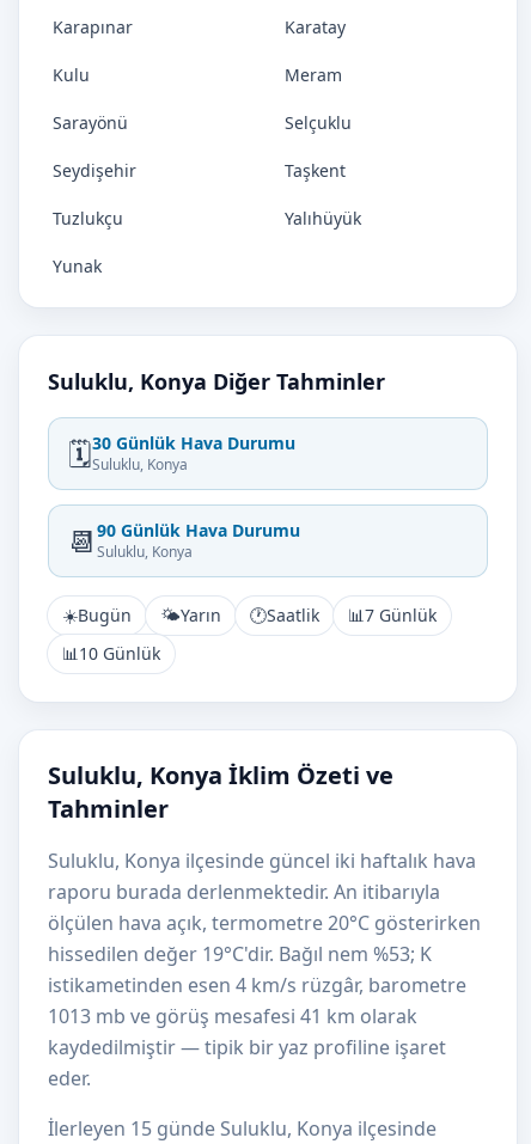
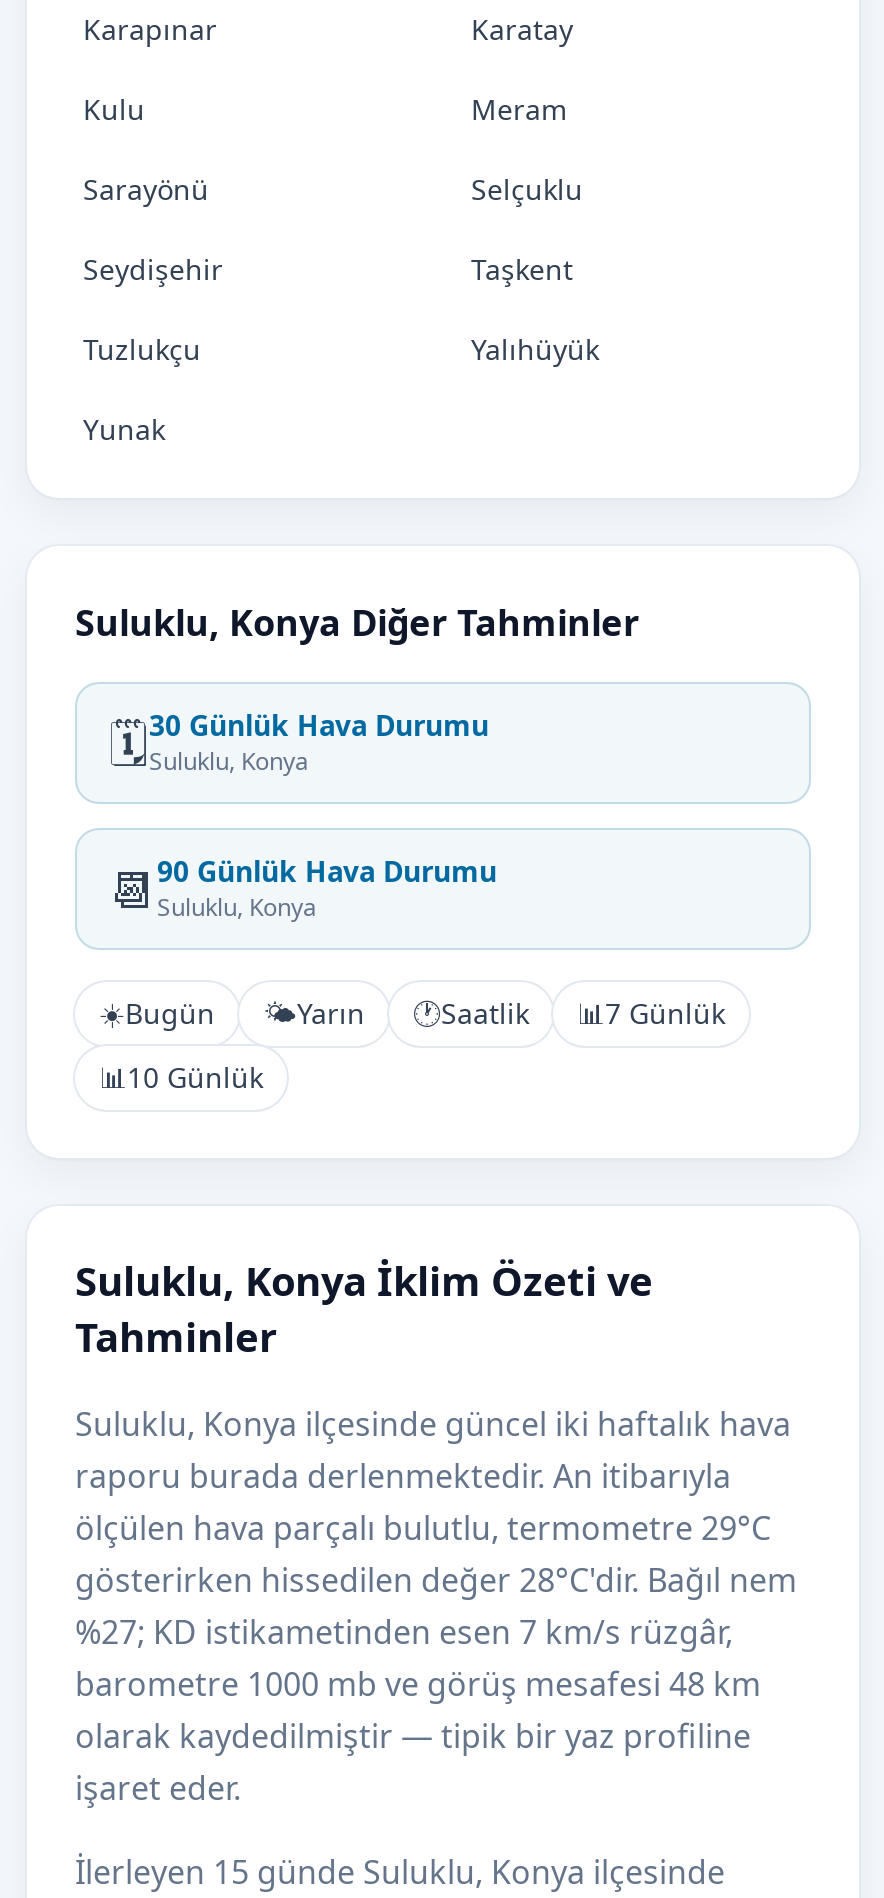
- ölçülen hava açık, termometre 20°C gösterirken
- hissedilen değer 19°C'dir. Bağıl nem %53; K
- istikametinden esen 4 km/s rüzgâr, barometre
- 1013 mb ve görüş mesafesi 41 km olarak
- kaydedilmiştir — tipik bir yaz profiline işaret
- eder.
+ ölçülen hava parçalı bulutlu, termometre 29°C
+ gösterirken hissedilen değer 28°C'dir. Bağıl nem
+ %27; KD istikametinden esen 7 km/s rüzgâr,
+ barometre 1000 mb ve görüş mesafesi 48 km
+ olarak kaydedilmiştir — tipik bir yaz profiline
+ işaret eder.
